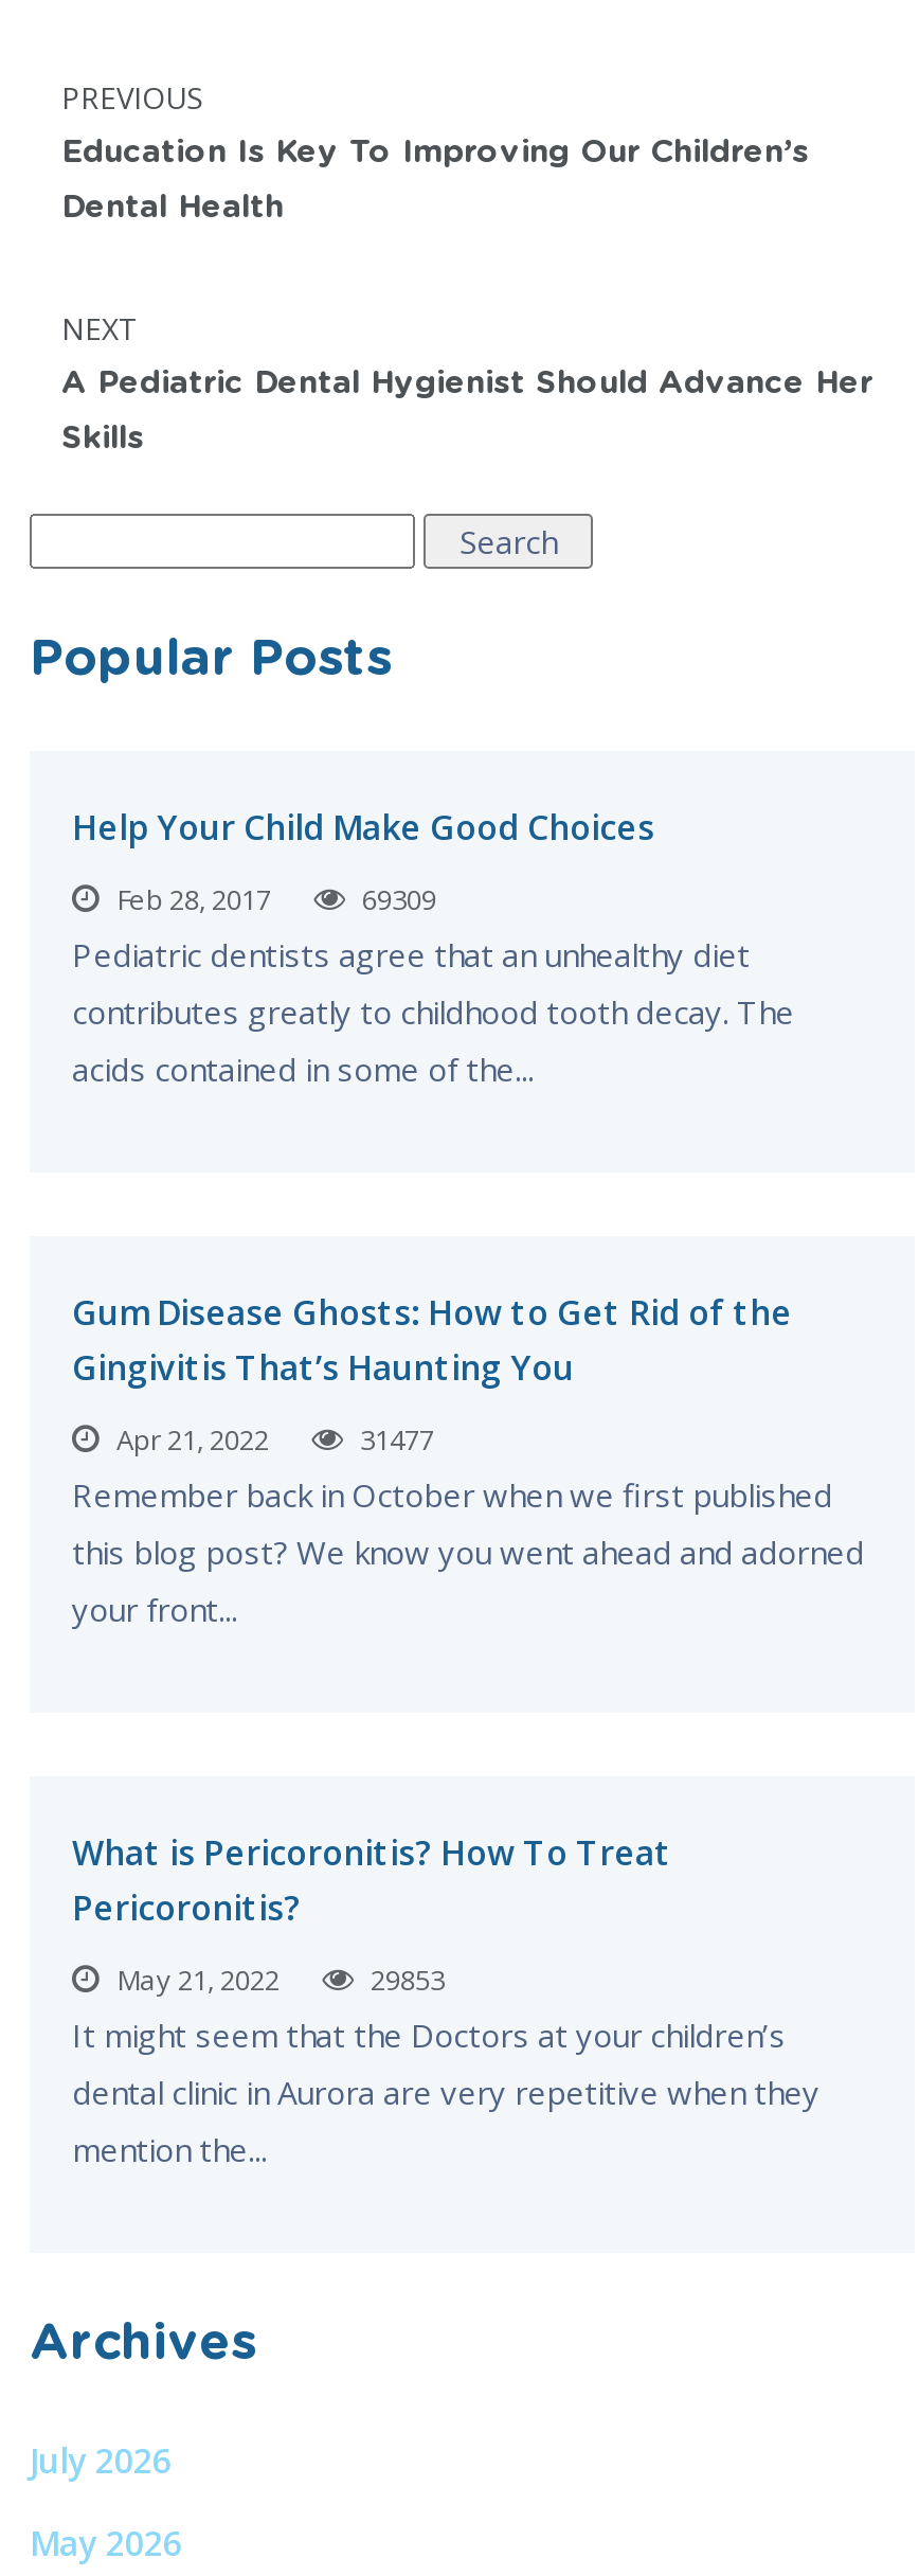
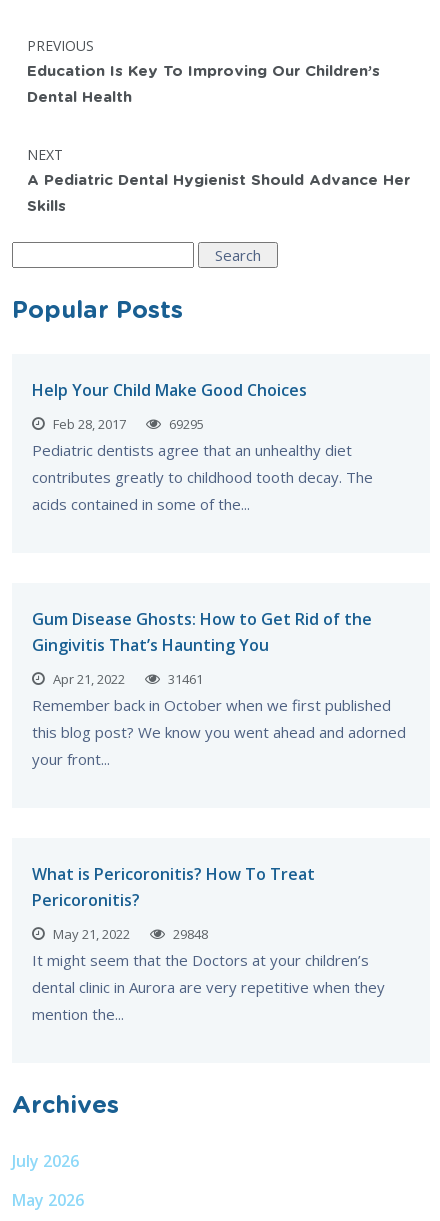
- 69309
+ 69295

- 31477
+ 31461

- 29853
+ 29848
